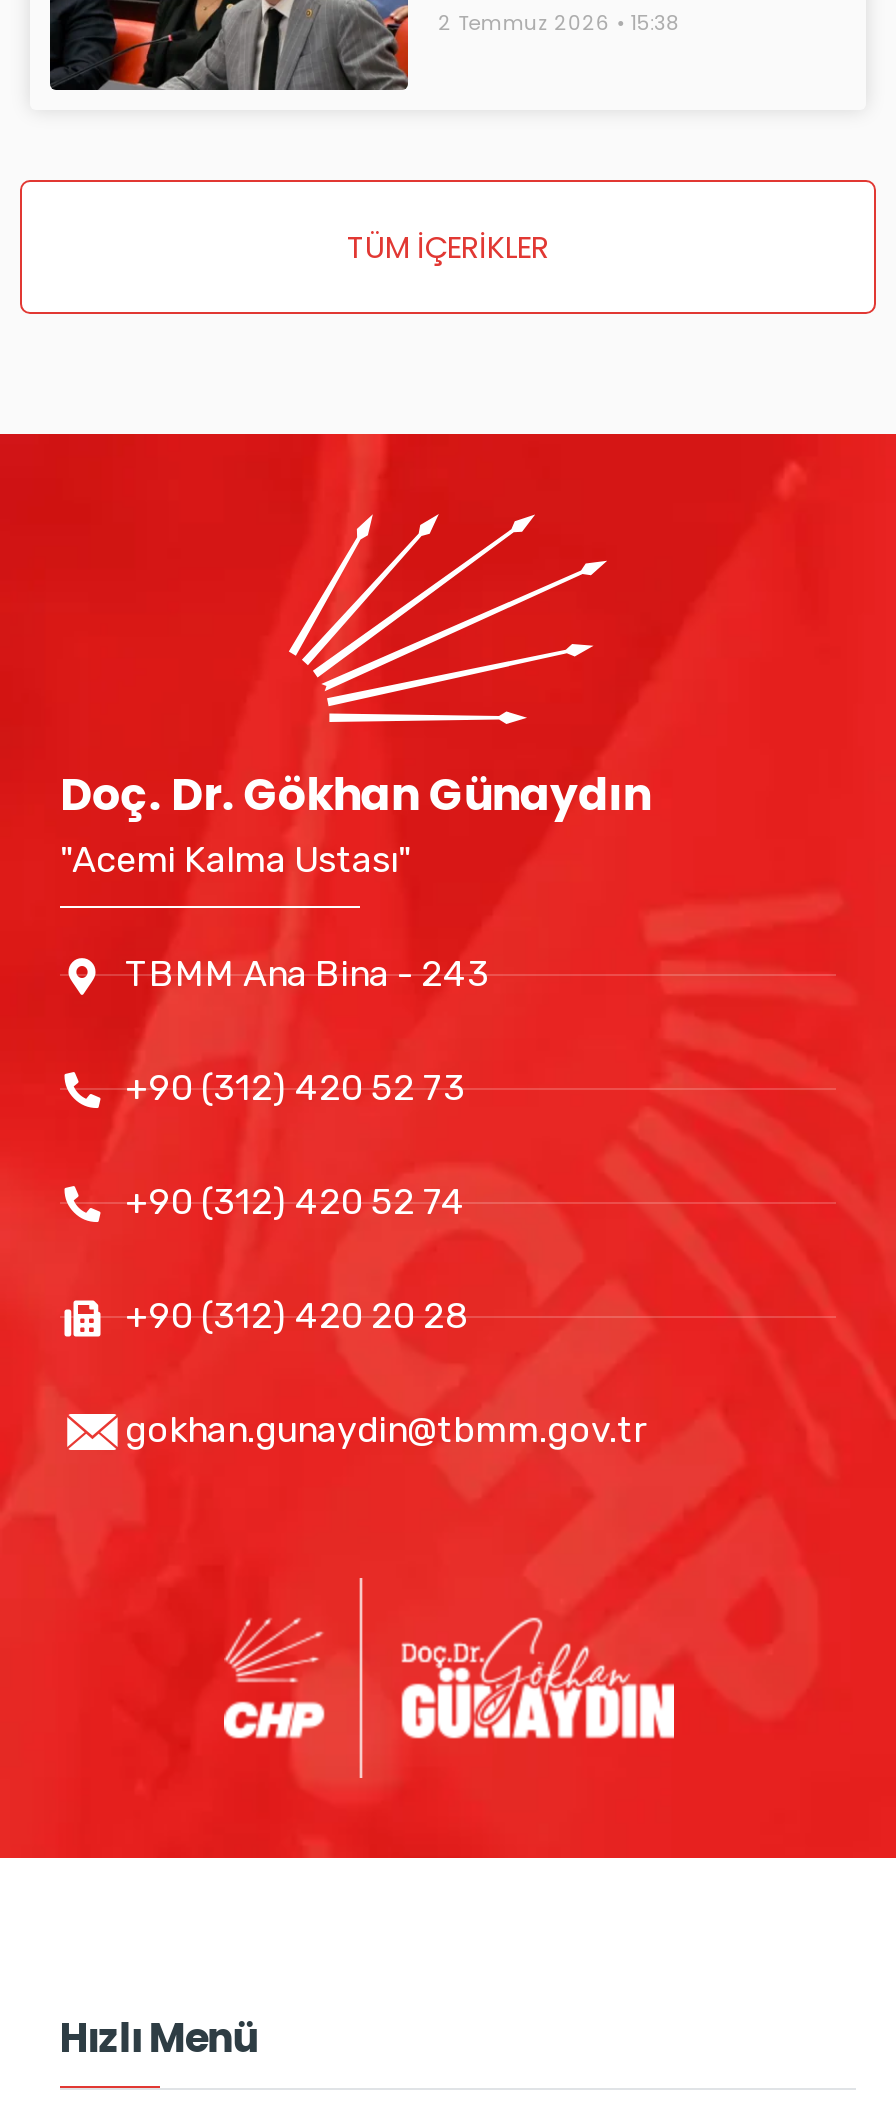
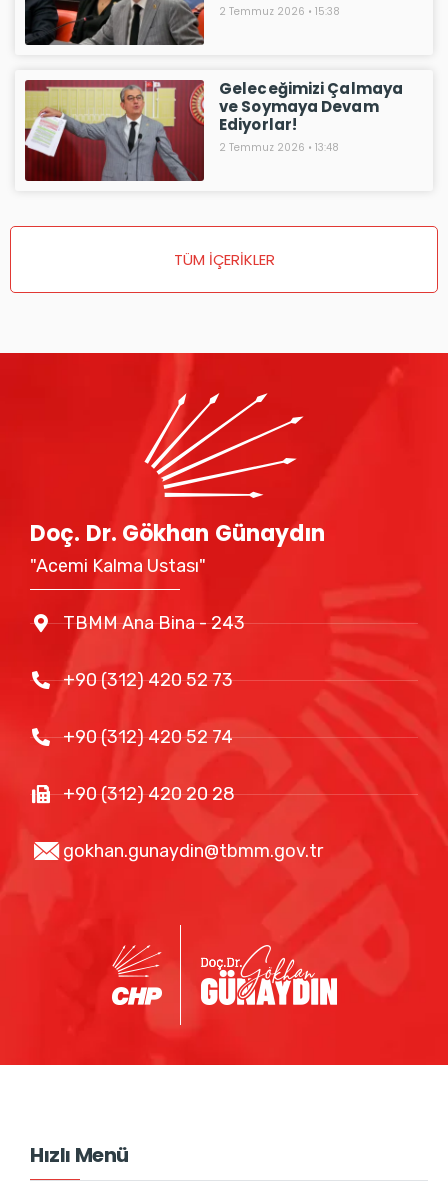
+ [image]
+ Geleceğimizi Çalmaya
+ ve Soymaya Devam
+ Ediyorlar!
+ 2 Temmuz 2026 13:48
